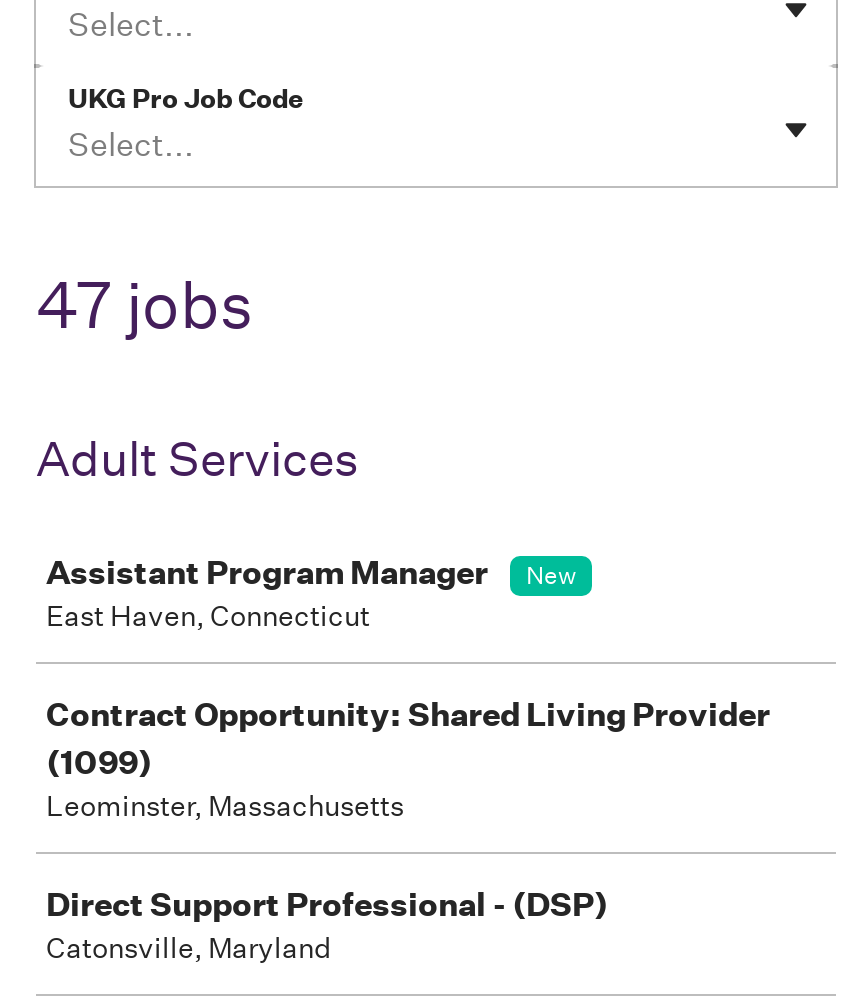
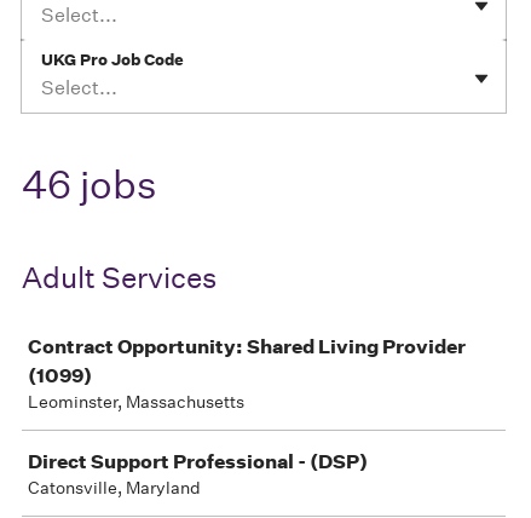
- 47 jobs
+ 46 jobs

- Assistant Program Manager
- New
- East Haven, Connecticut
